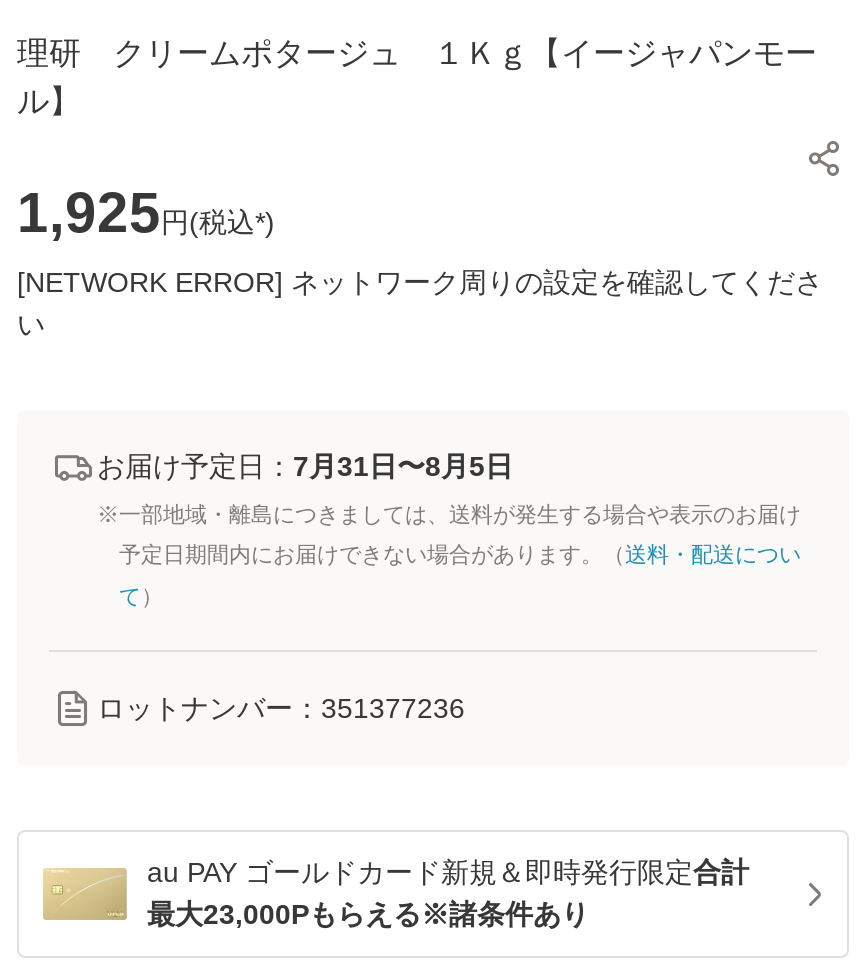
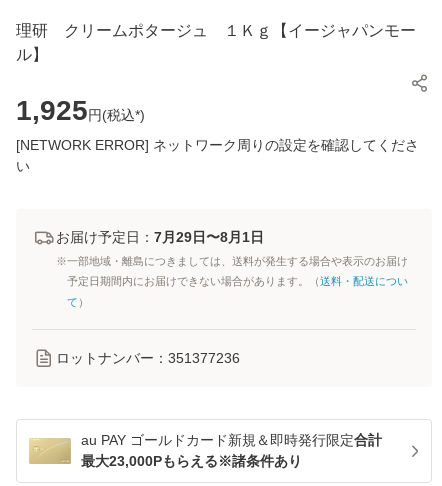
- お届け予定日：7月31日〜8月5日
+ お届け予定日：7月29日〜8月1日
